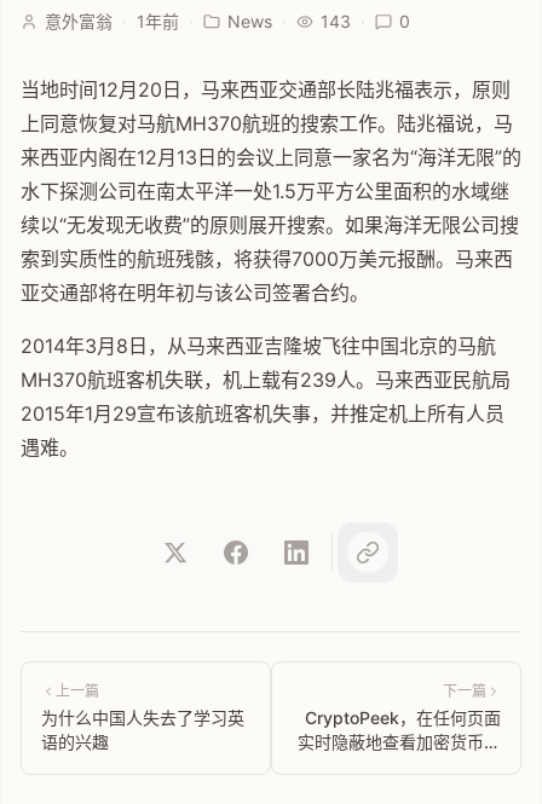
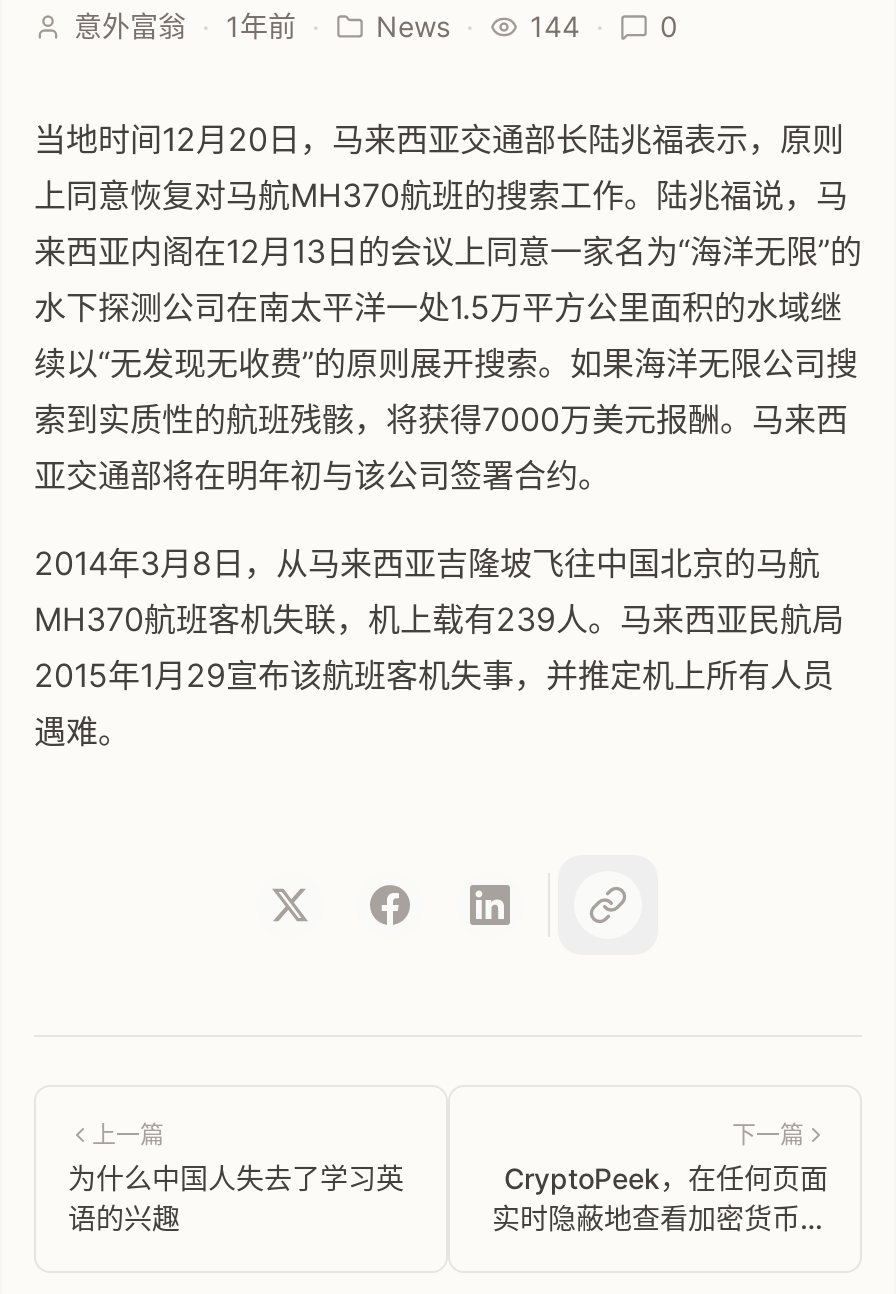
- 意外富翁 · 1年前 · News · 143 · 0
+ 意外富翁 · 1年前 · News · 144 · 0
